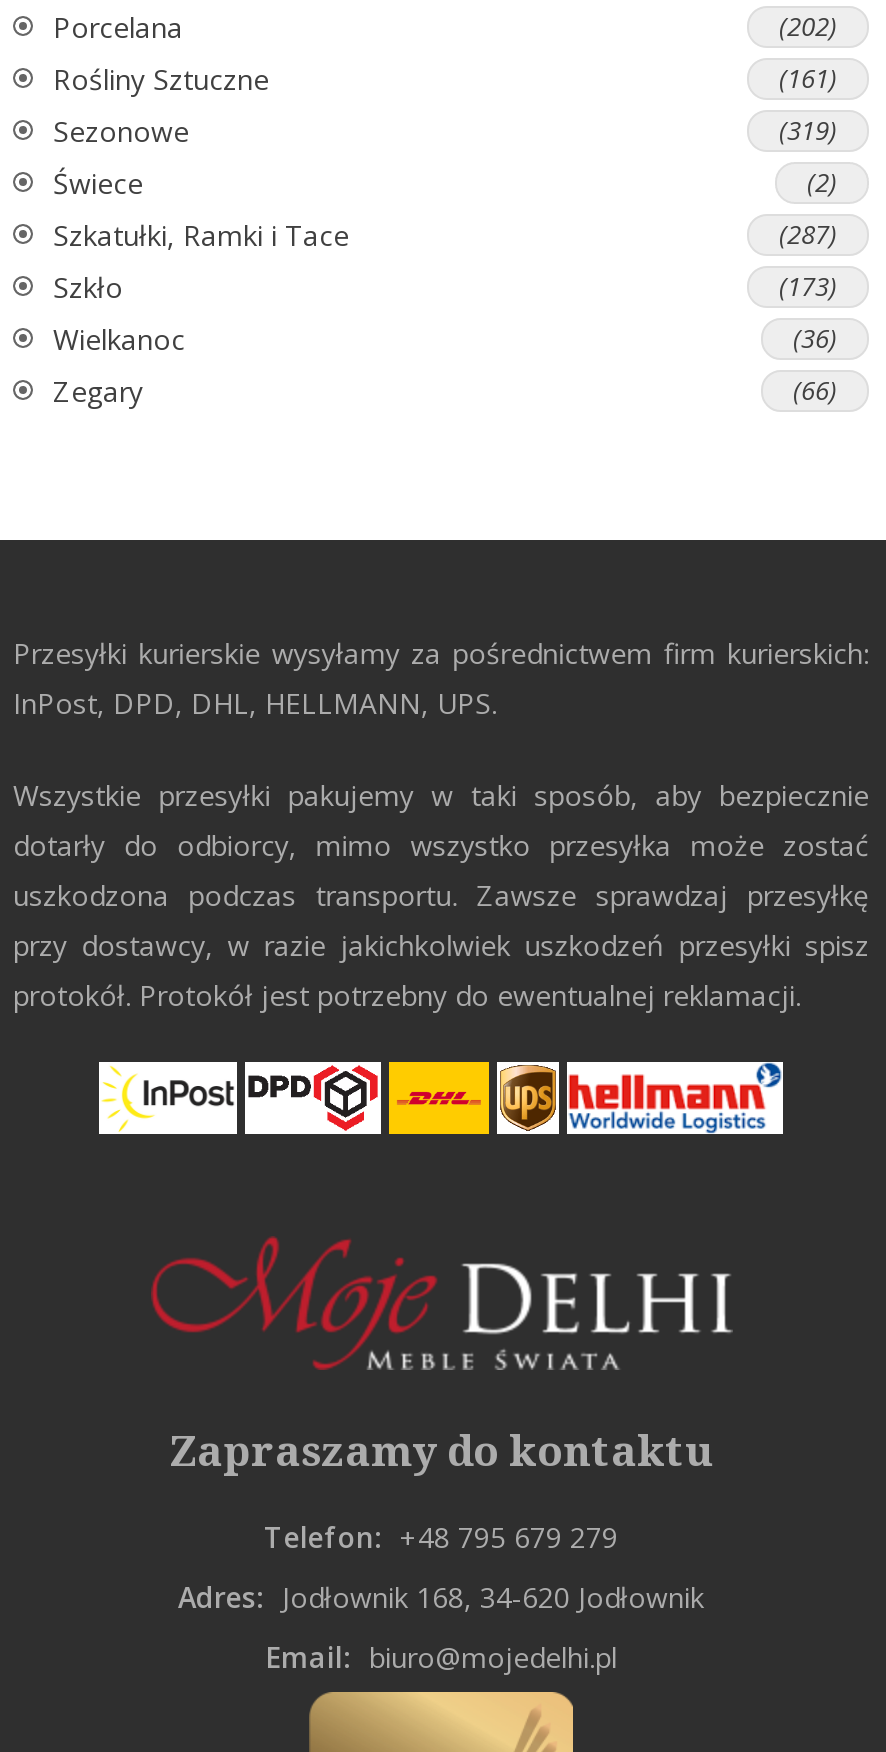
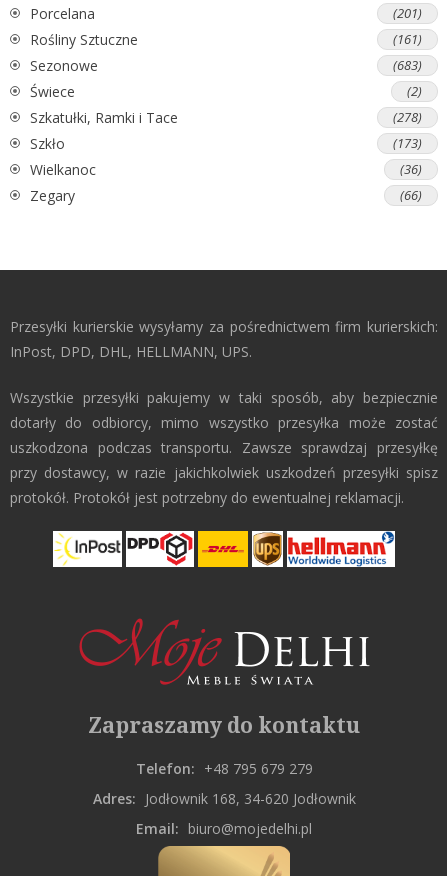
- (202)
+ (201)

- (319)
+ (683)

- (287)
+ (278)
